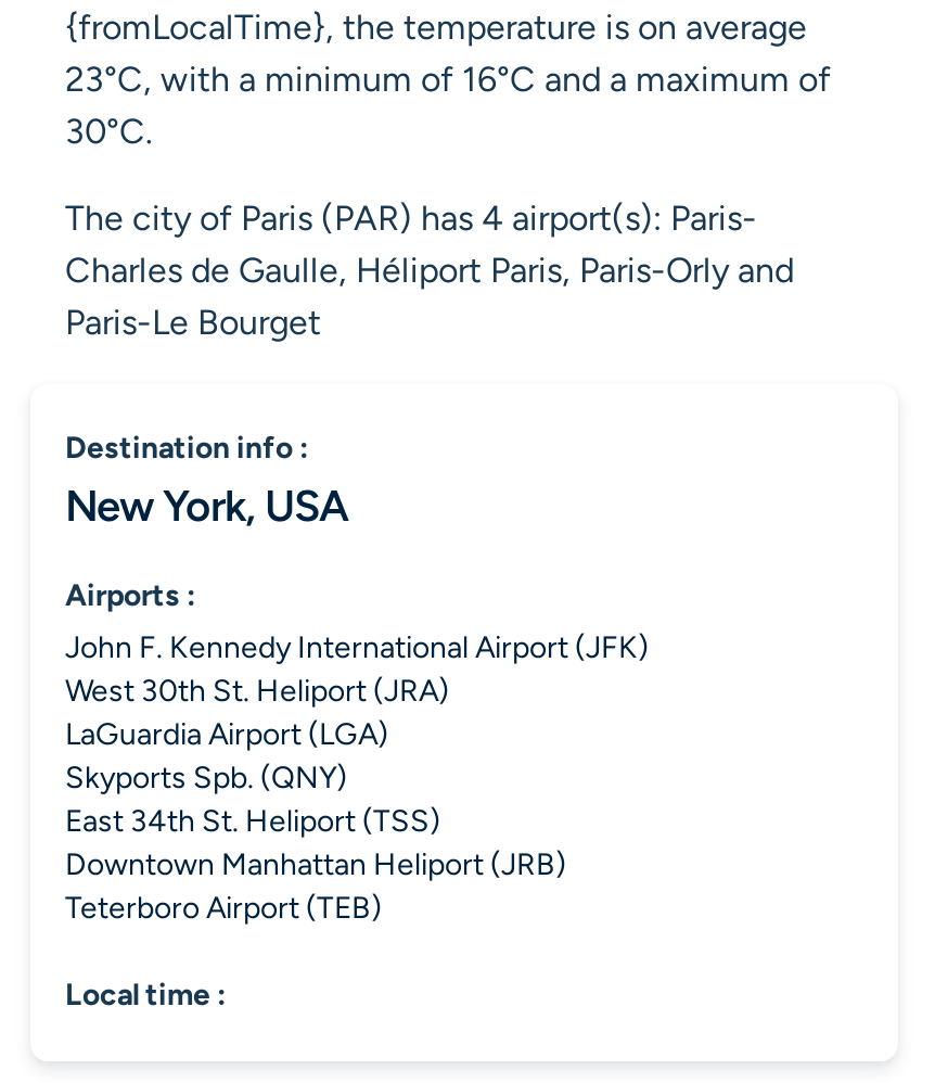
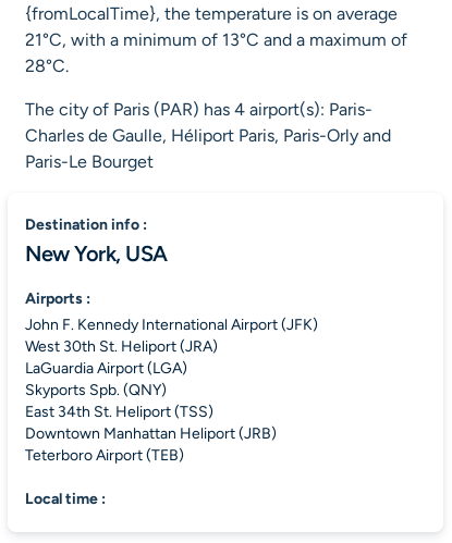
- 23°C, with a minimum of 16°C and a maximum of
- 30°C.
+ 21°C, with a minimum of 13°C and a maximum of
+ 28°C.
